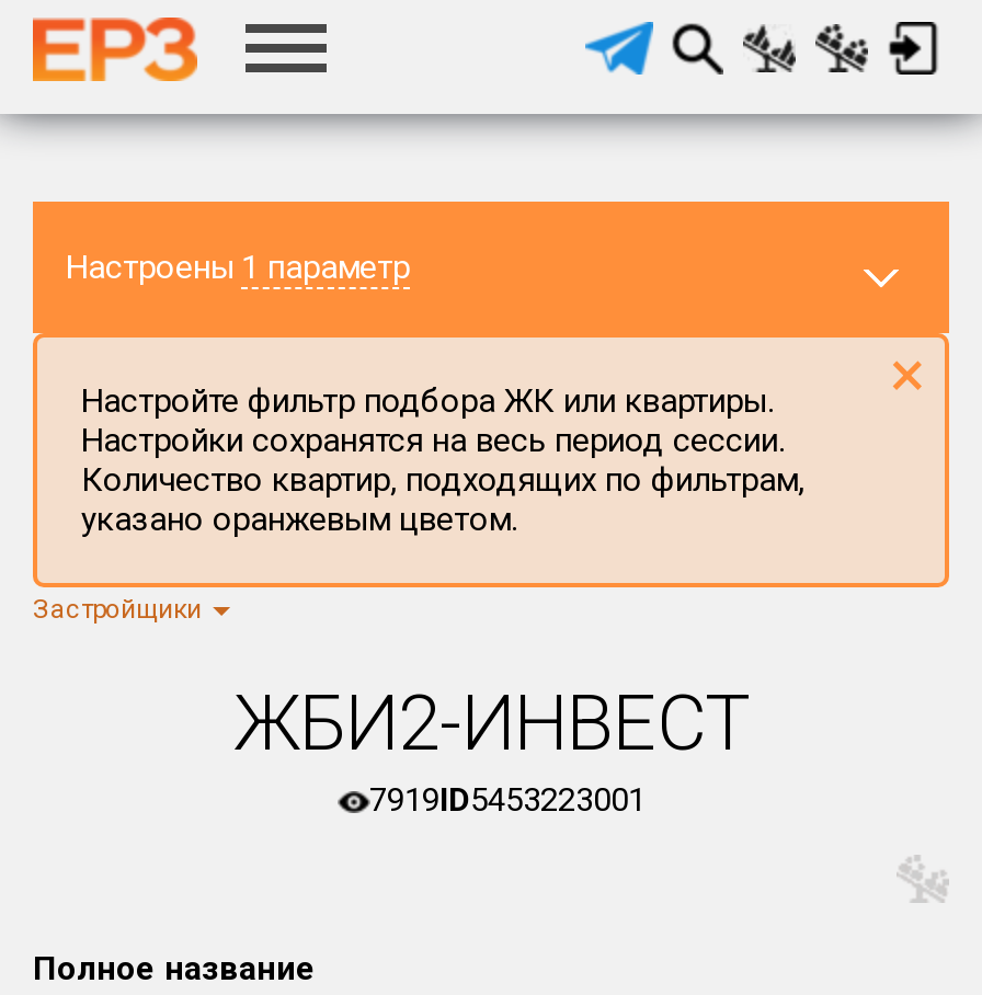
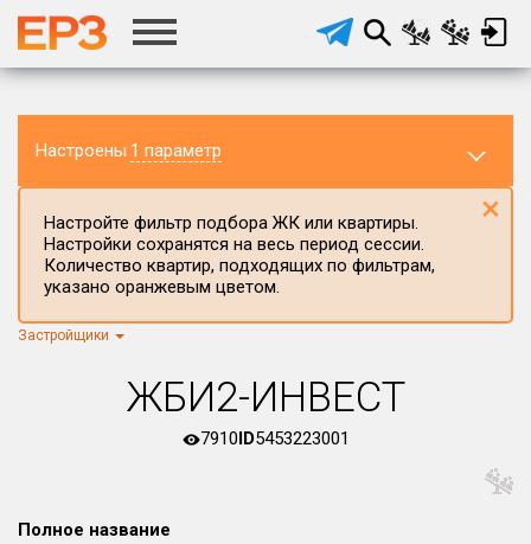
- 7919ID5453223001
+ 7910ID5453223001
